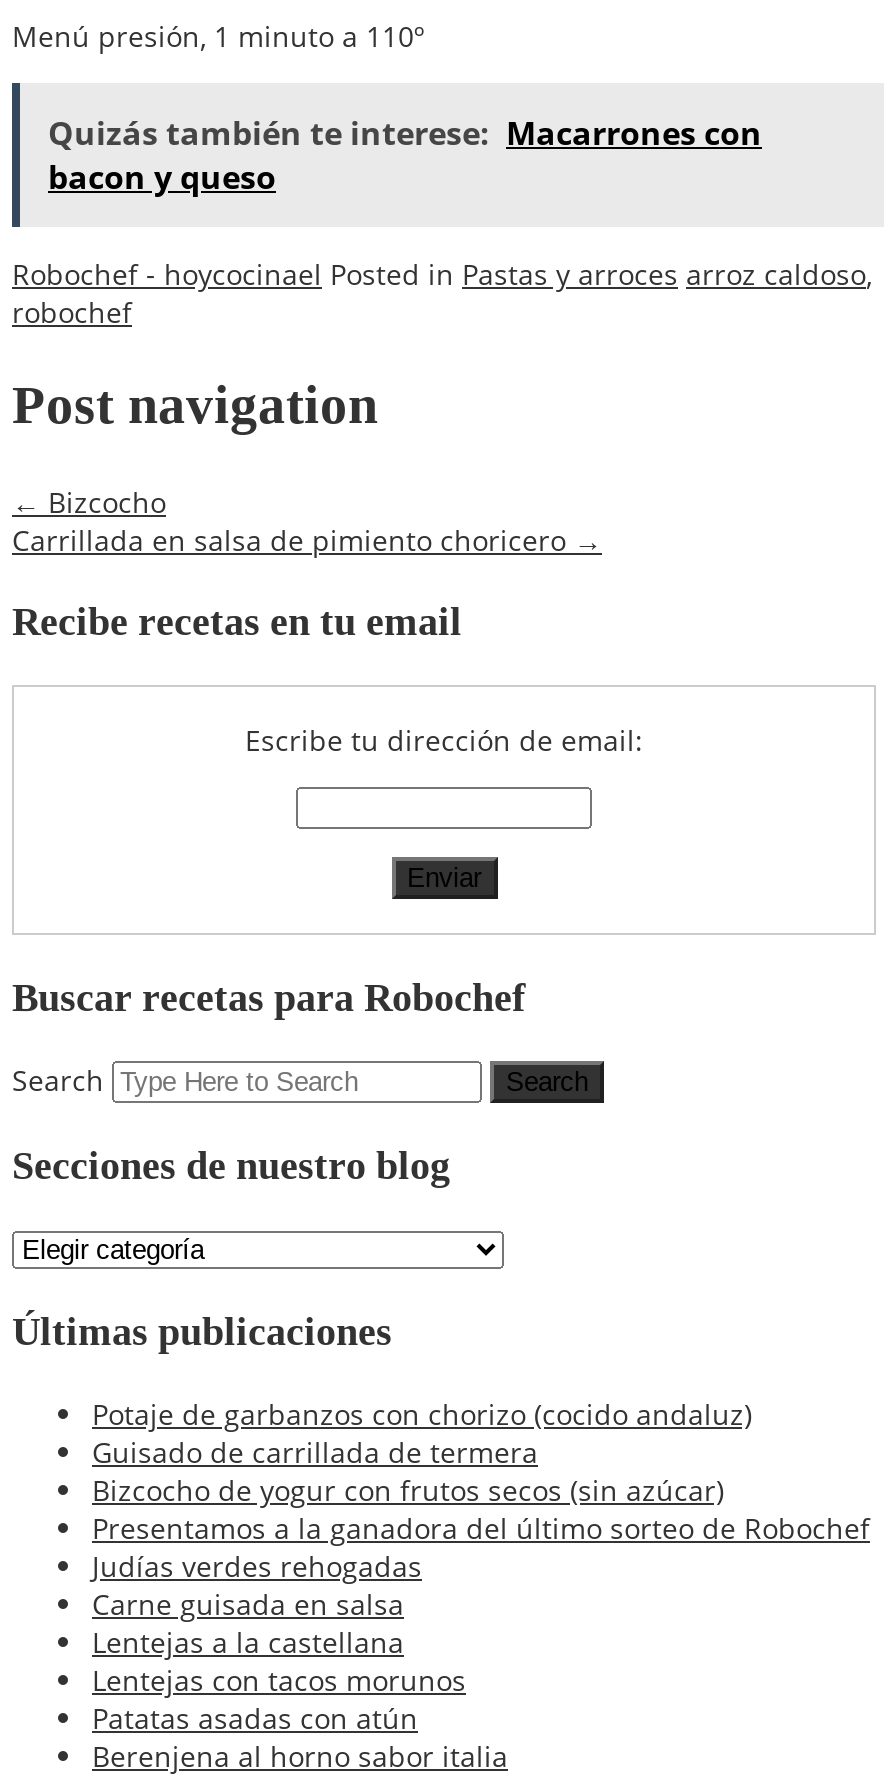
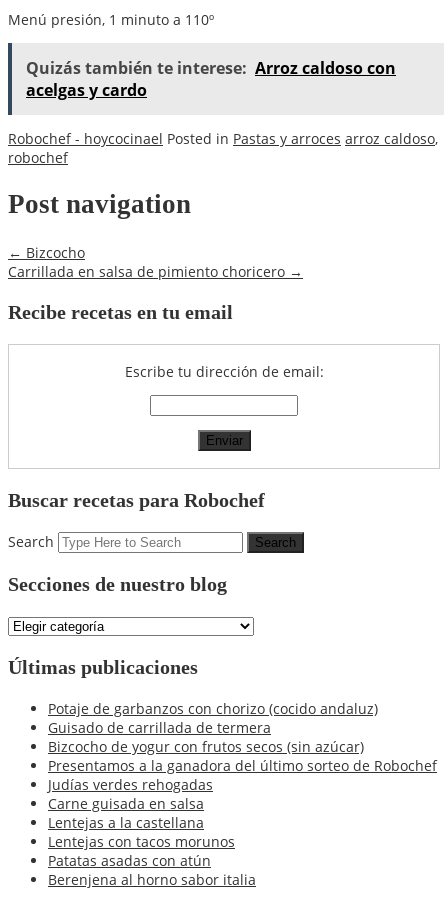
- Quizás también te interese: Macarrones con
- bacon y queso
+ Quizás también te interese: Arroz caldoso con
+ acelgas y cardo
